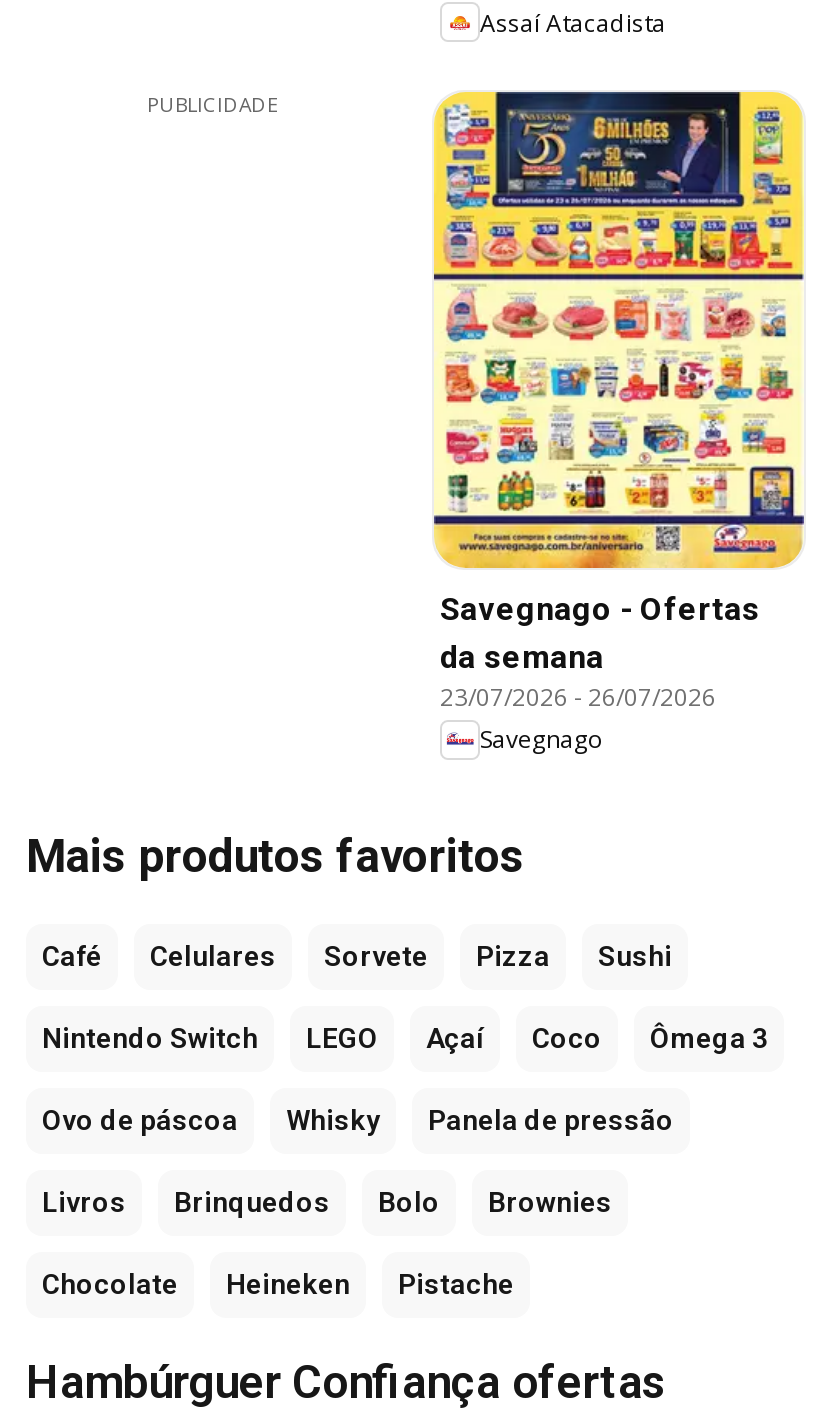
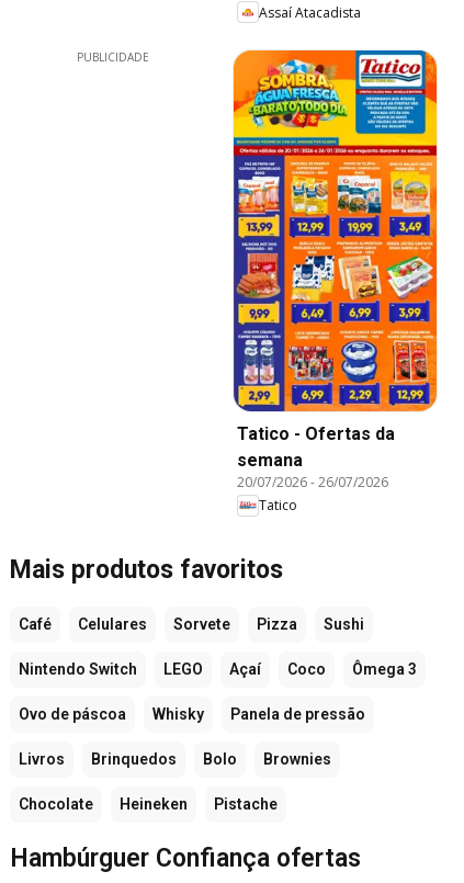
- [image]
- Savegnago - Ofertas
- da semana
- 23/07/2026 - 26/07/2026
- Savegnago
+ [image]
+ Tatico - Ofertas da
+ semana
+ 20/07/2026 - 26/07/2026
+ Tatico
